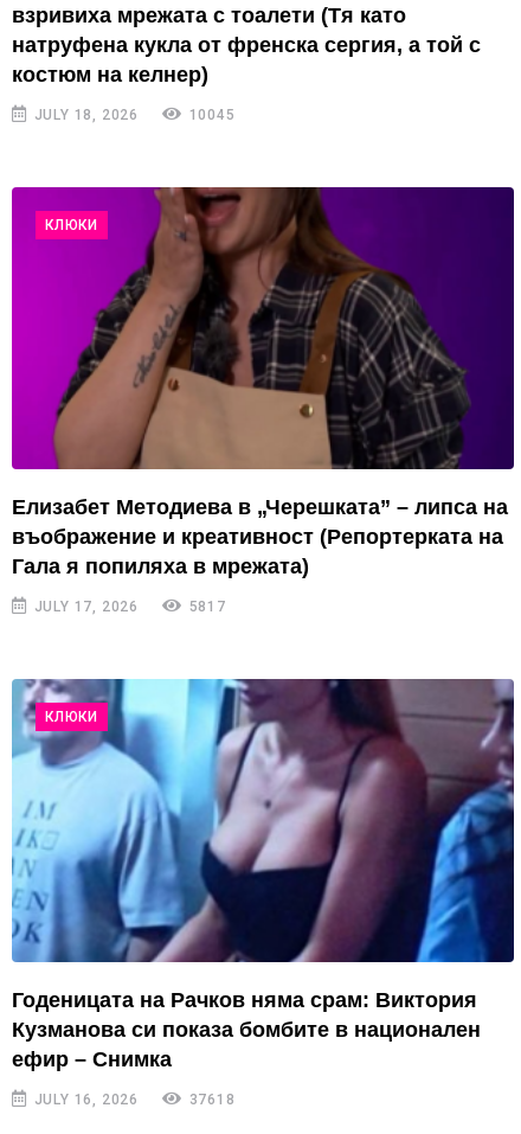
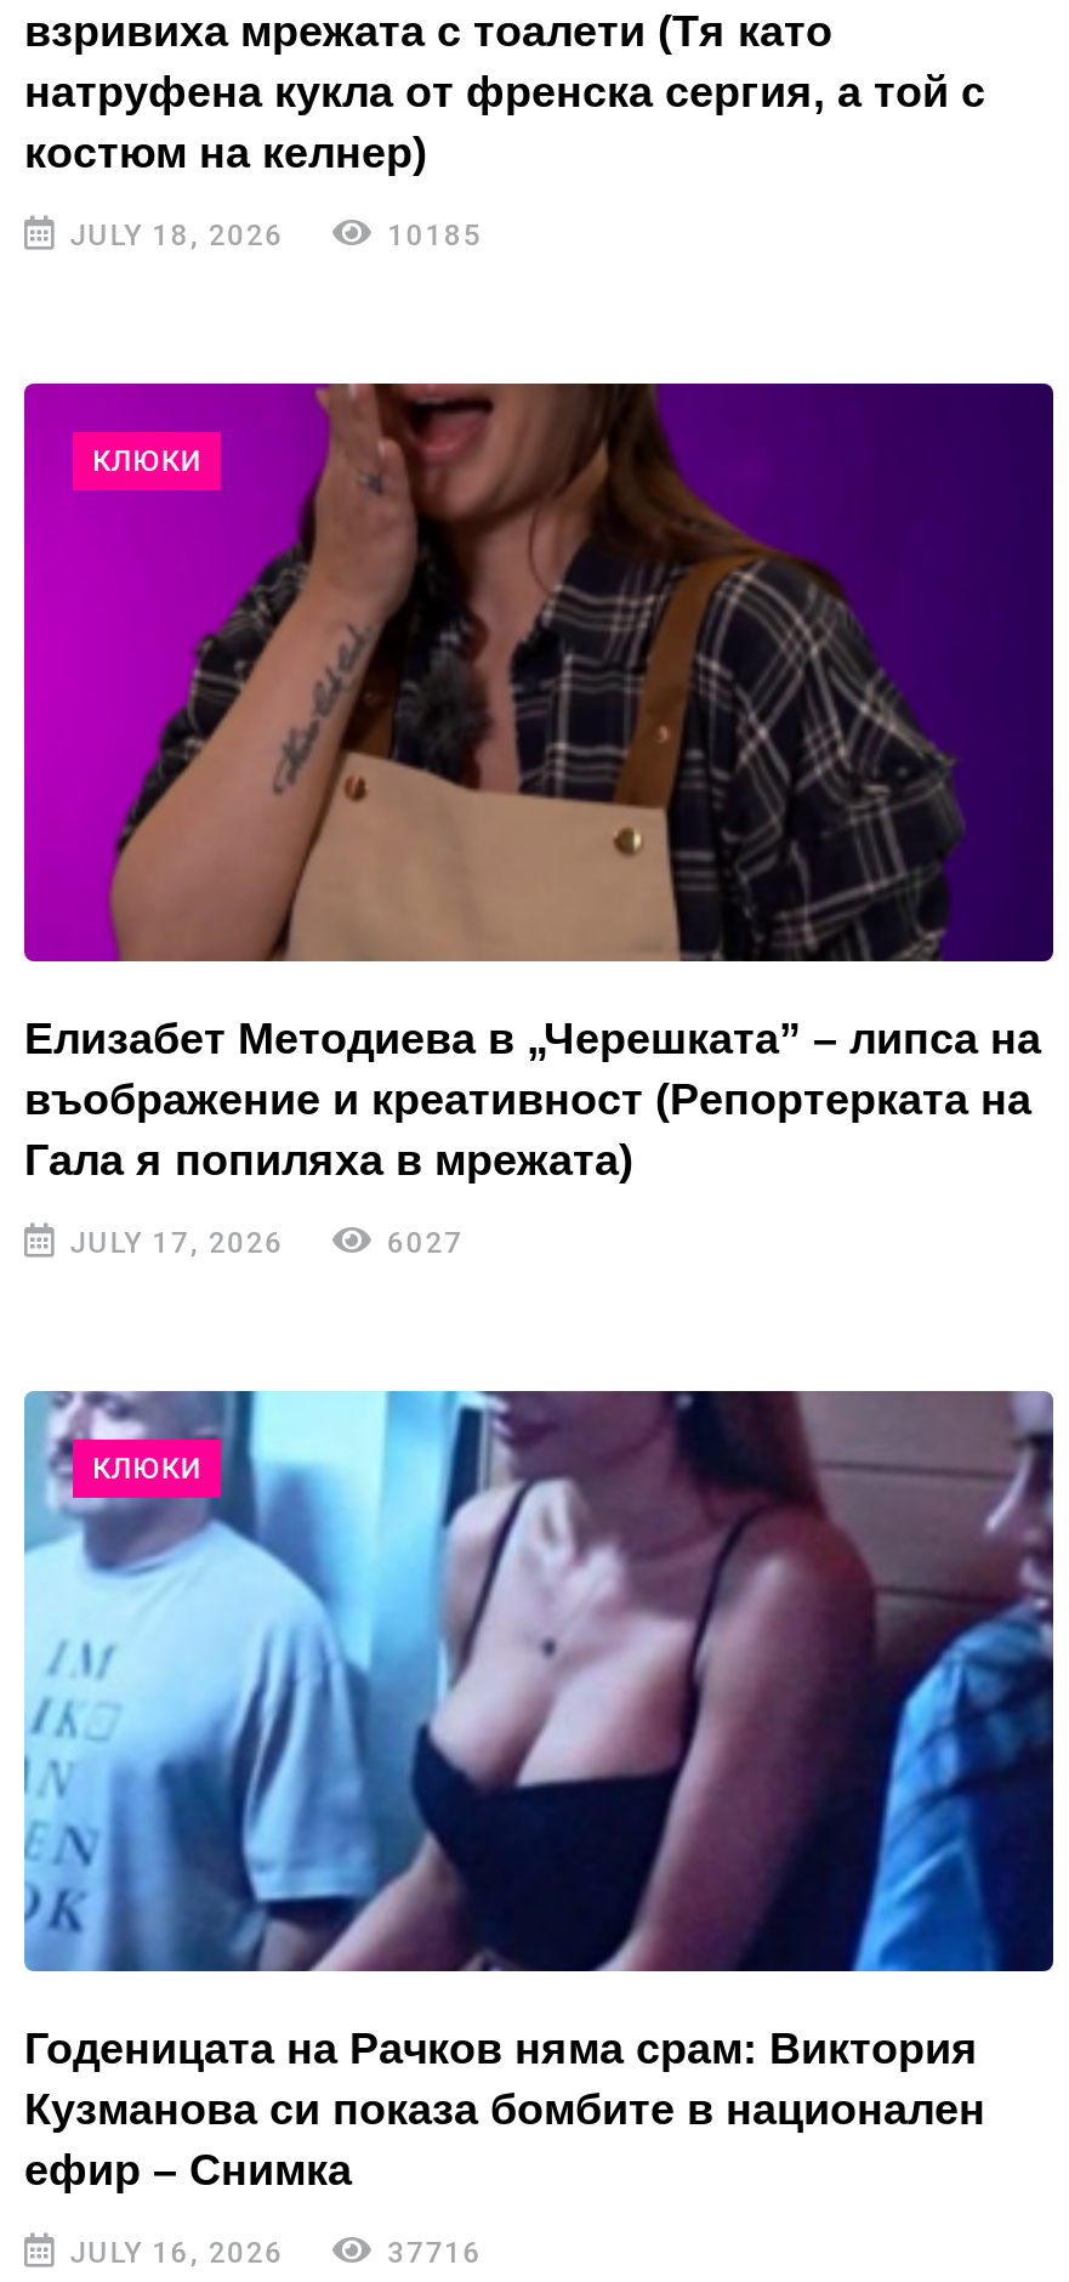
- 10045
+ 10185

- 5817
+ 6027

- 37618
+ 37716
